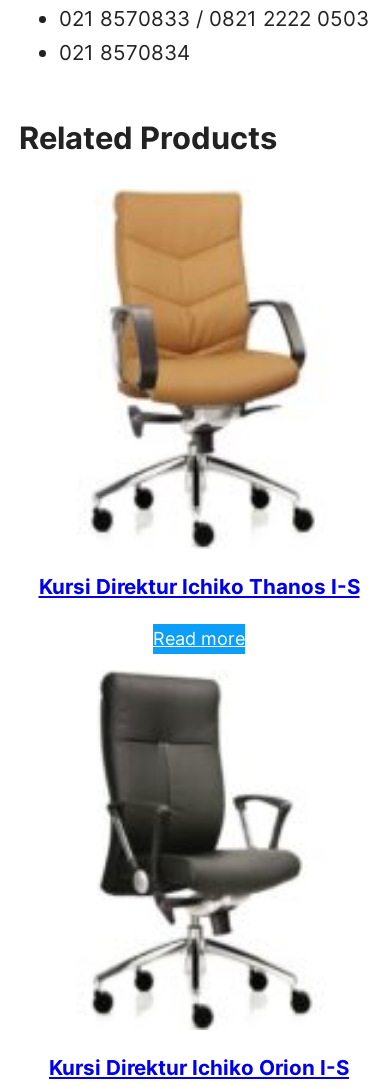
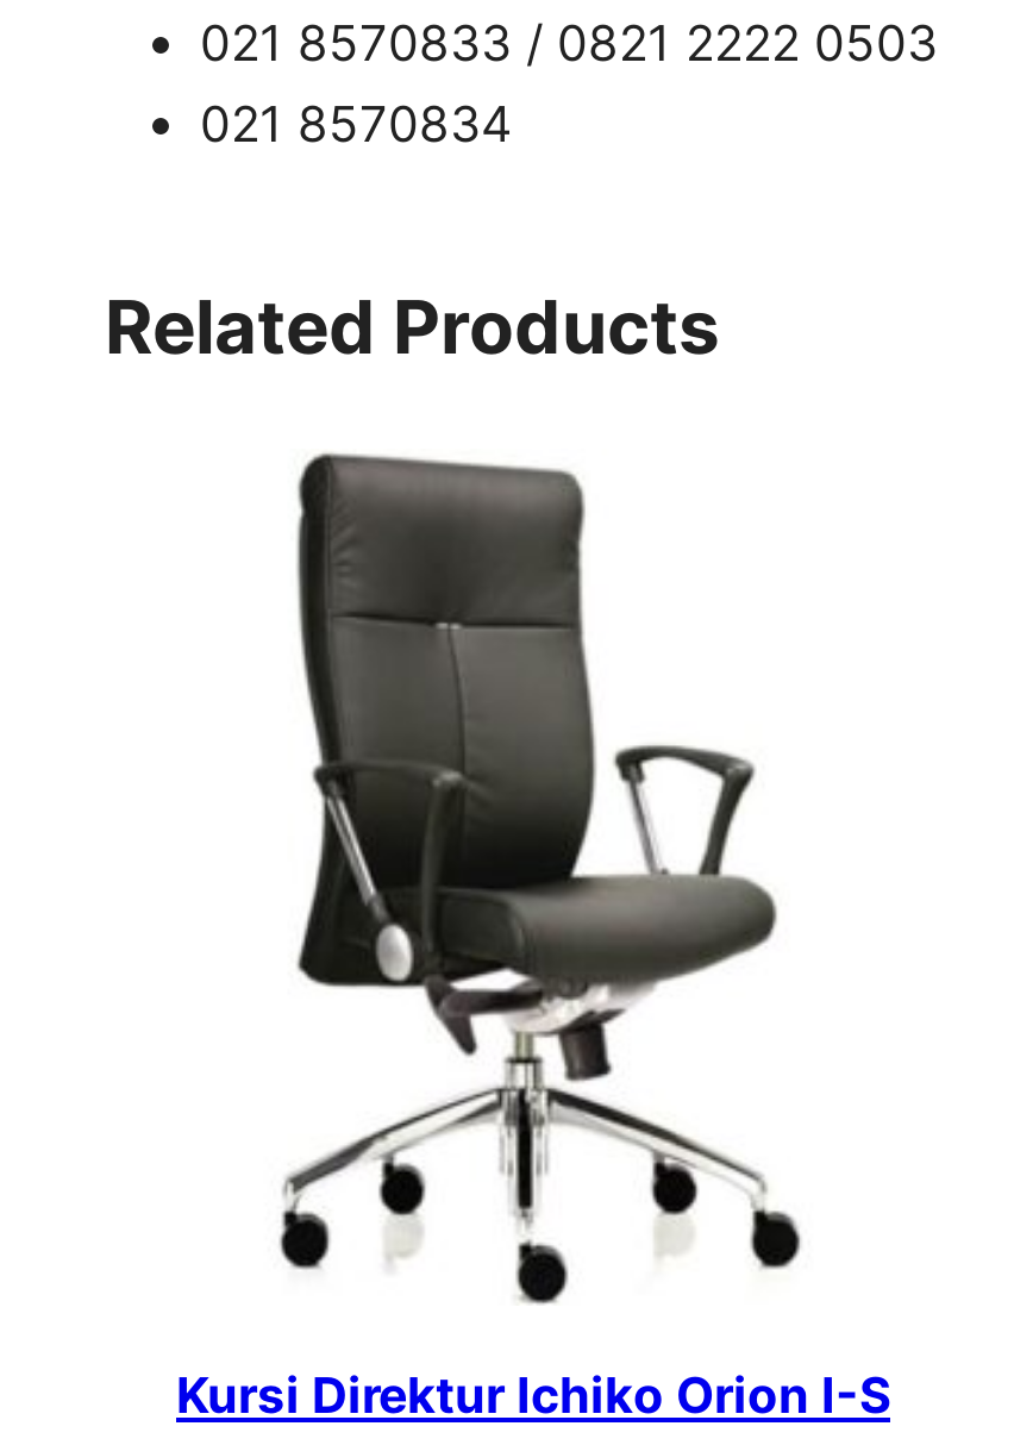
- [image]

- Kursi Direktur Ichiko Thanos I-S
- Read more
